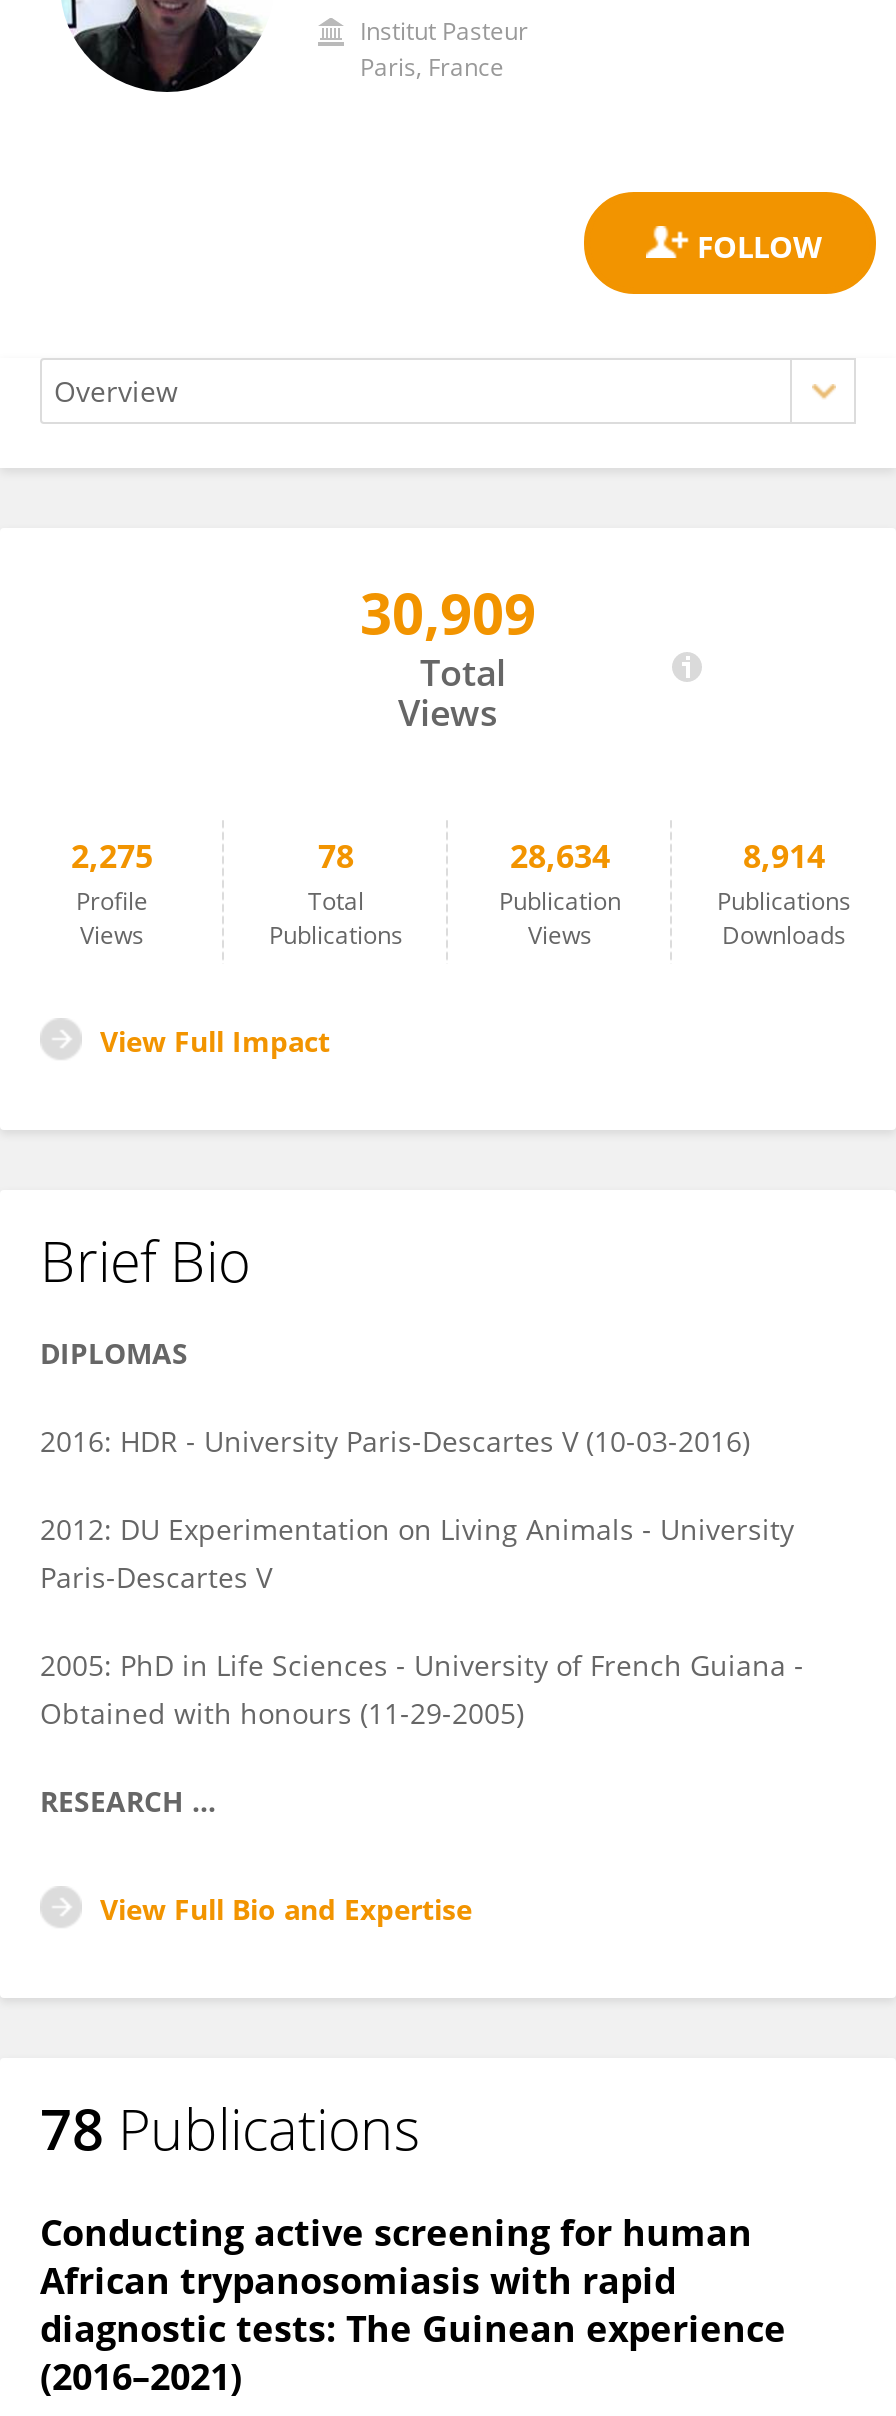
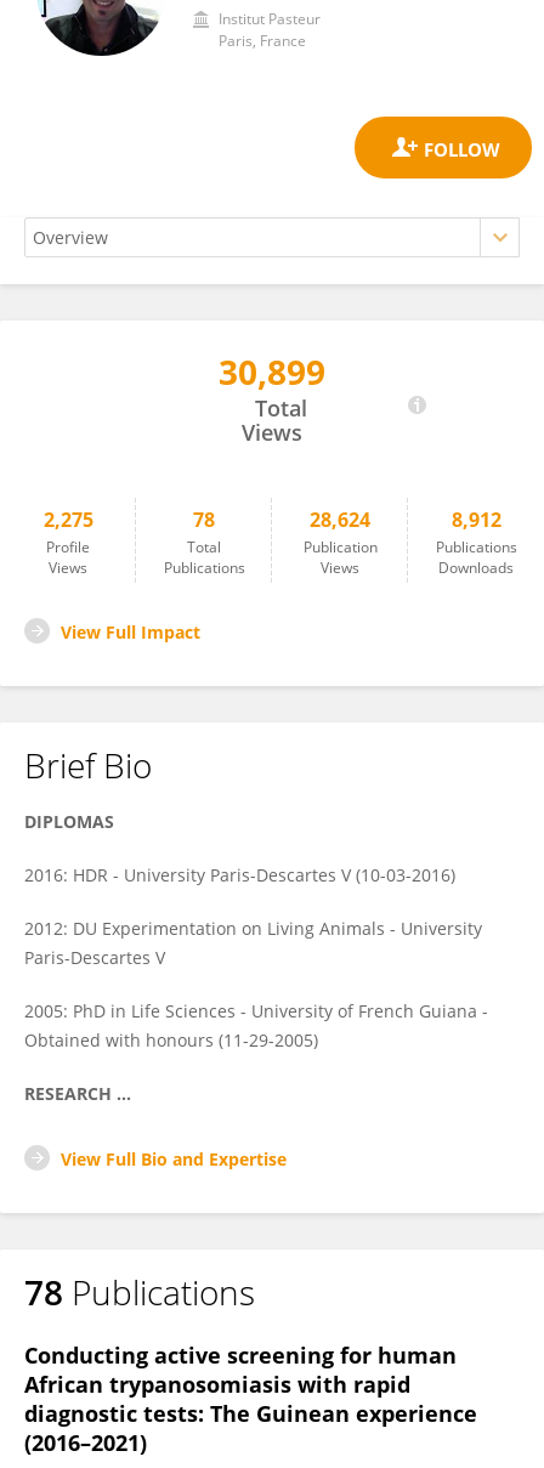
- 30,909
+ 30,899

- 28,634
+ 28,624

- 8,914
+ 8,912
